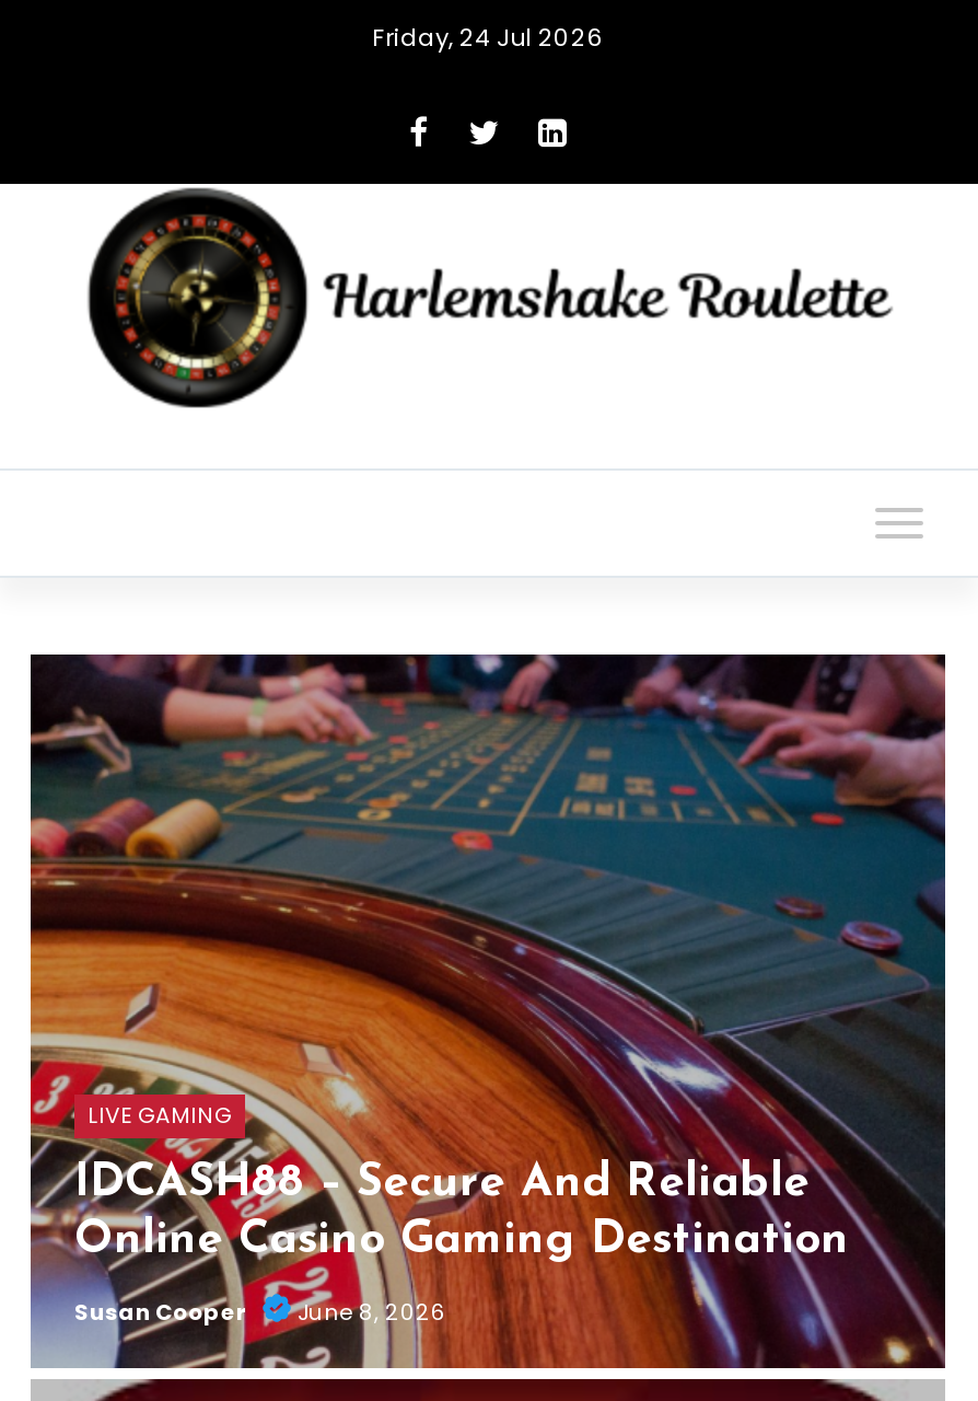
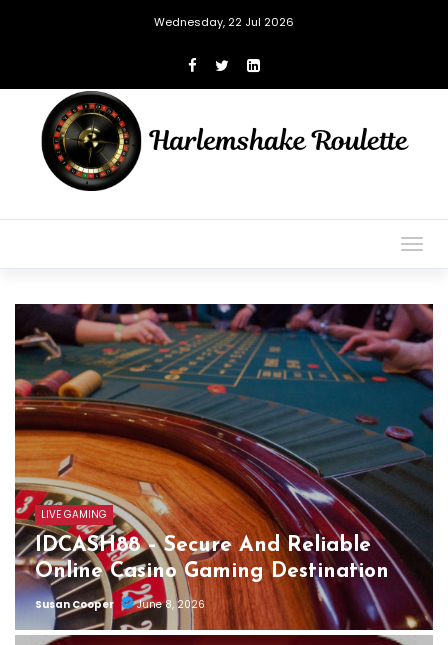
- Friday, 24 Jul 2026
+ Wednesday, 22 Jul 2026
